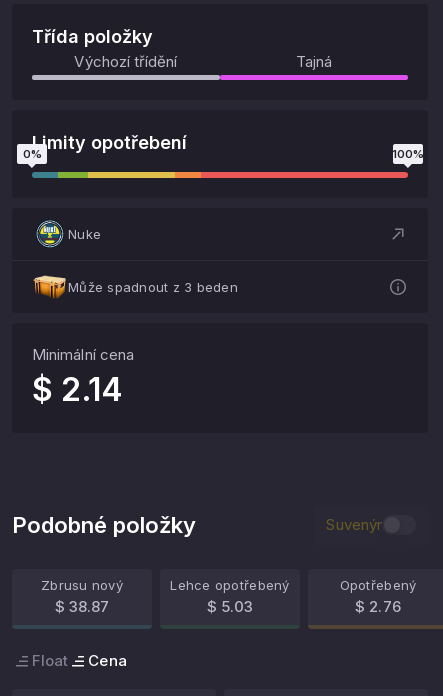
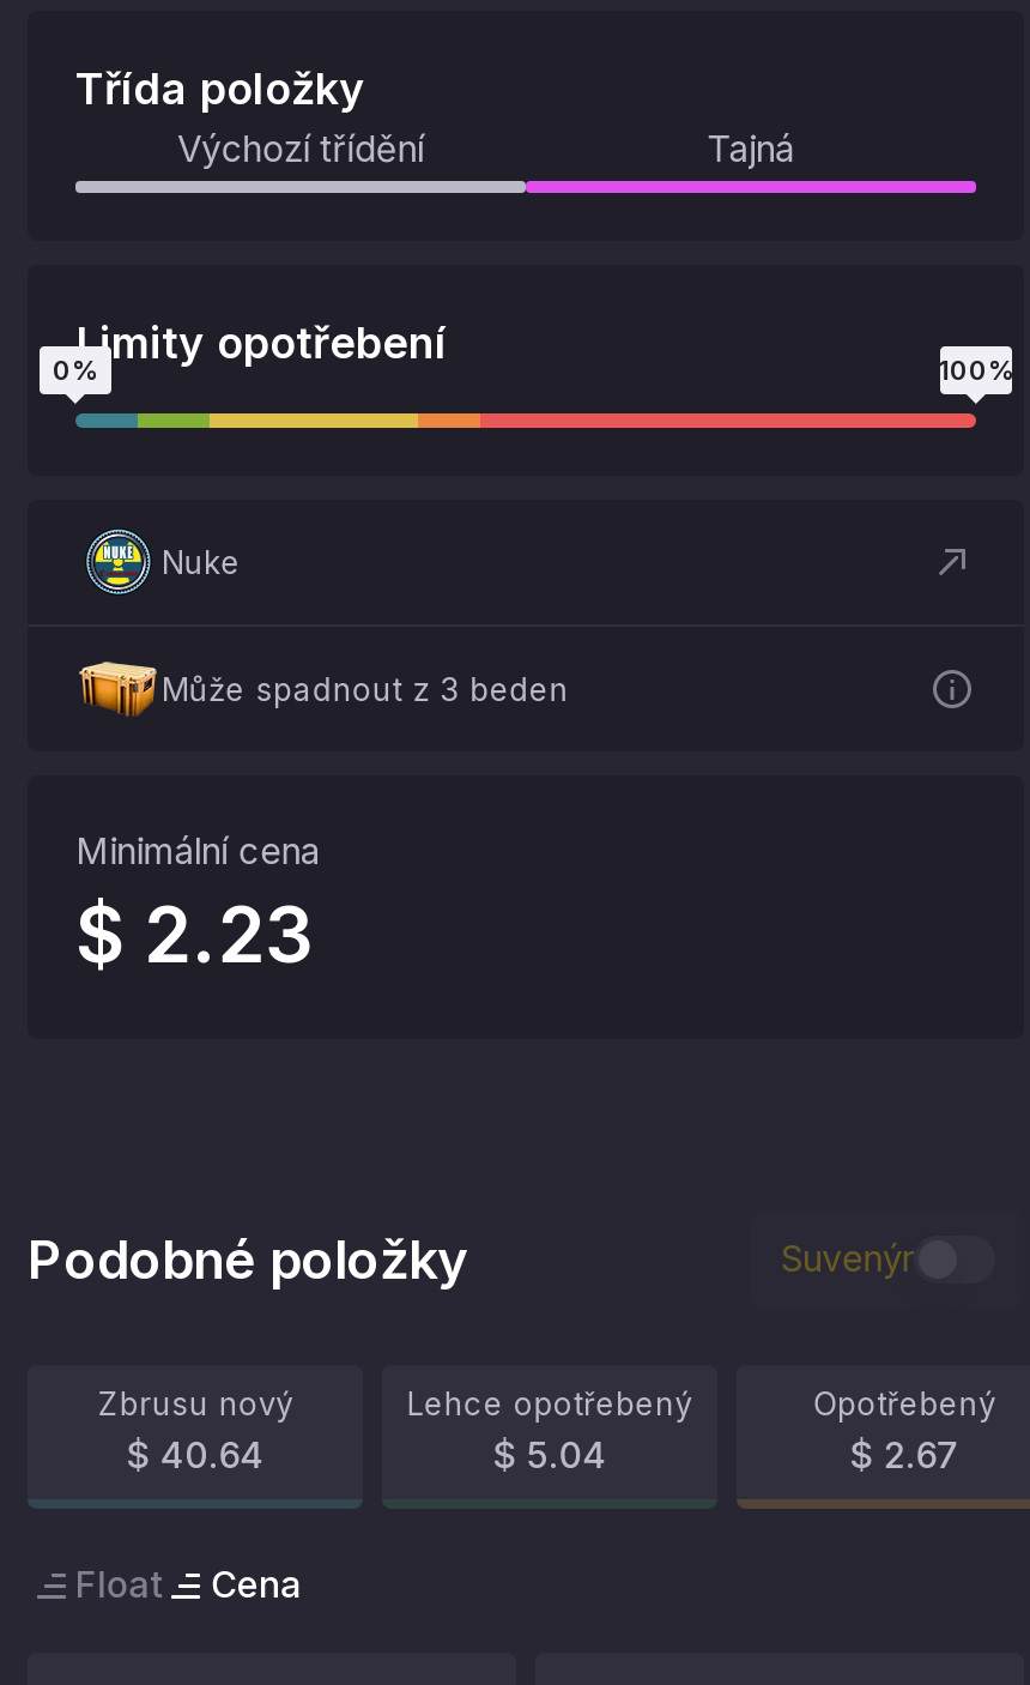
- $ 2.14
+ $ 2.23

- $ 38.87
+ $ 40.64

- $ 5.03
+ $ 5.04

- $ 2.76
+ $ 2.67
